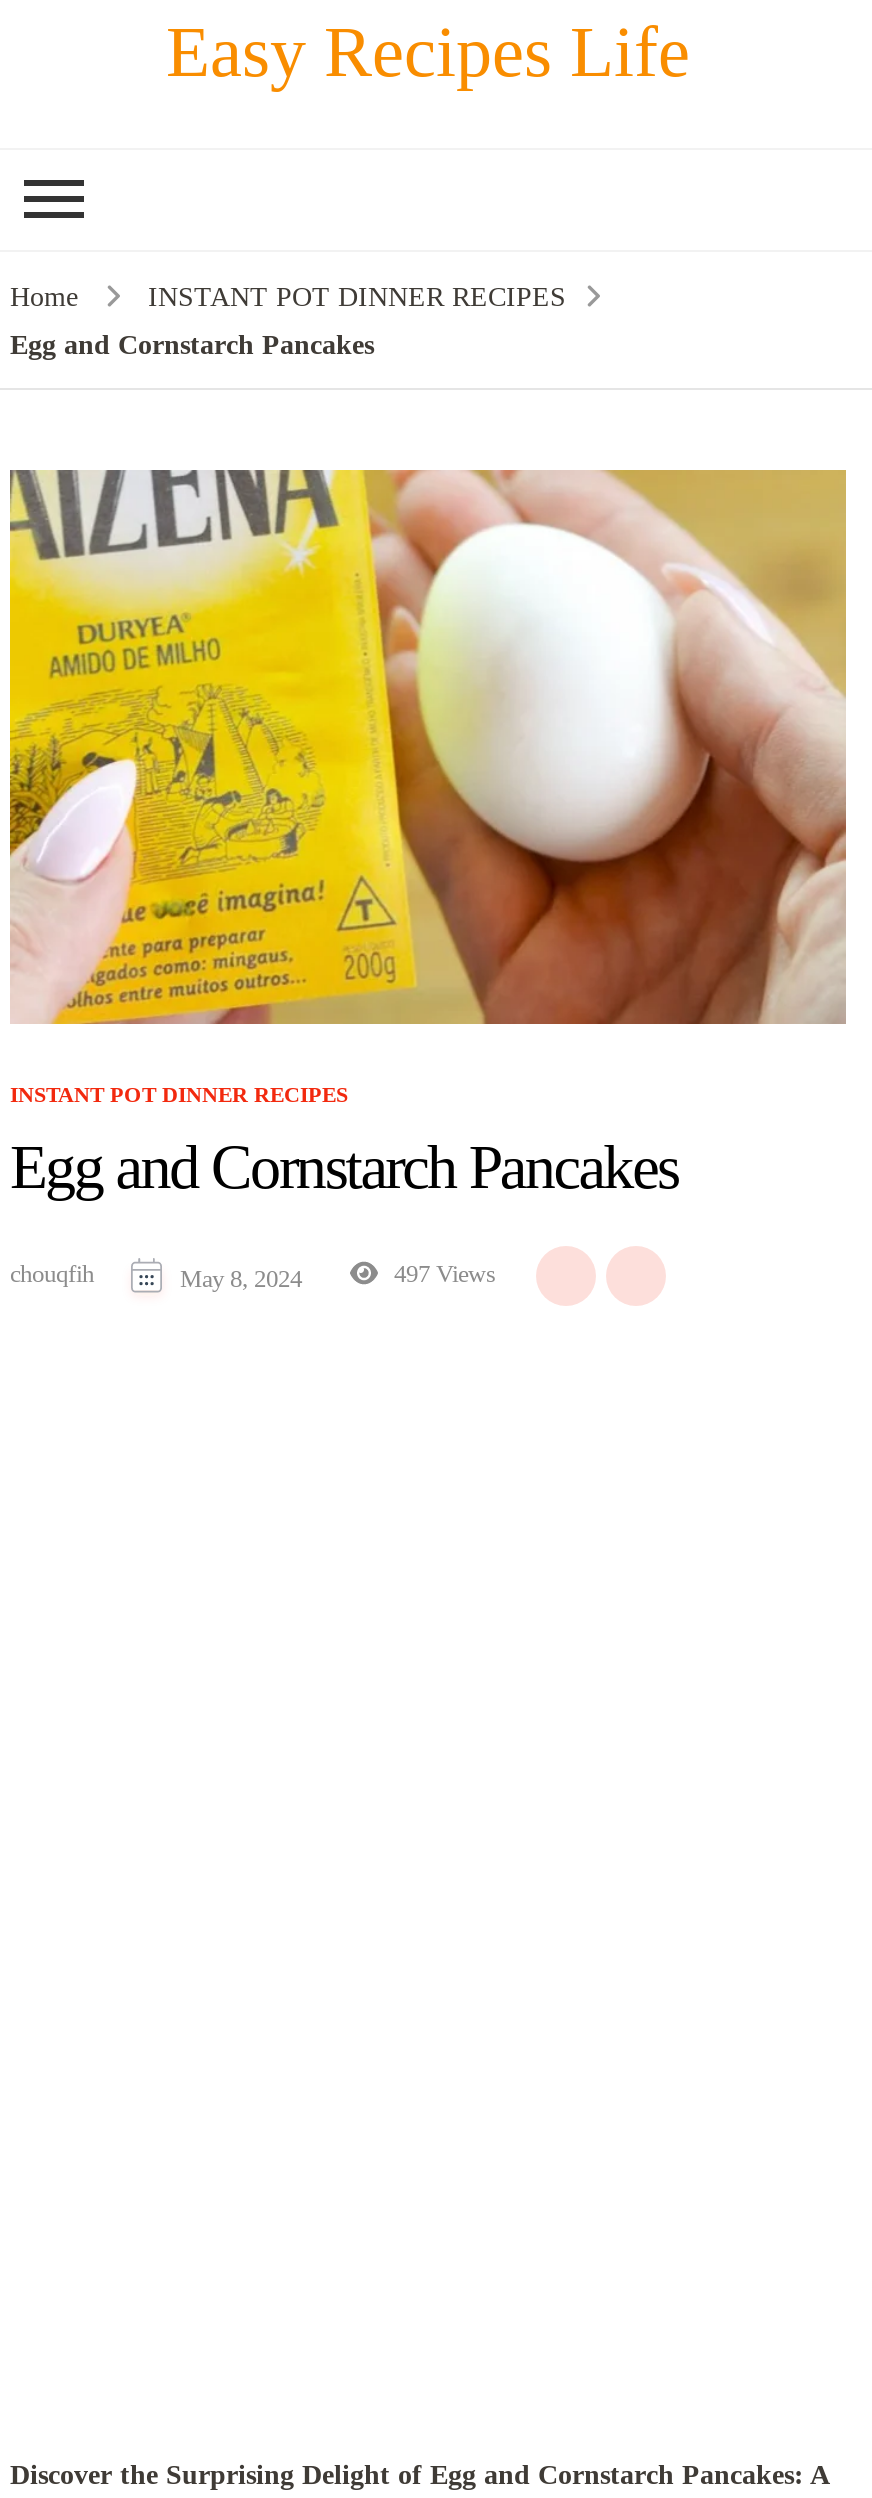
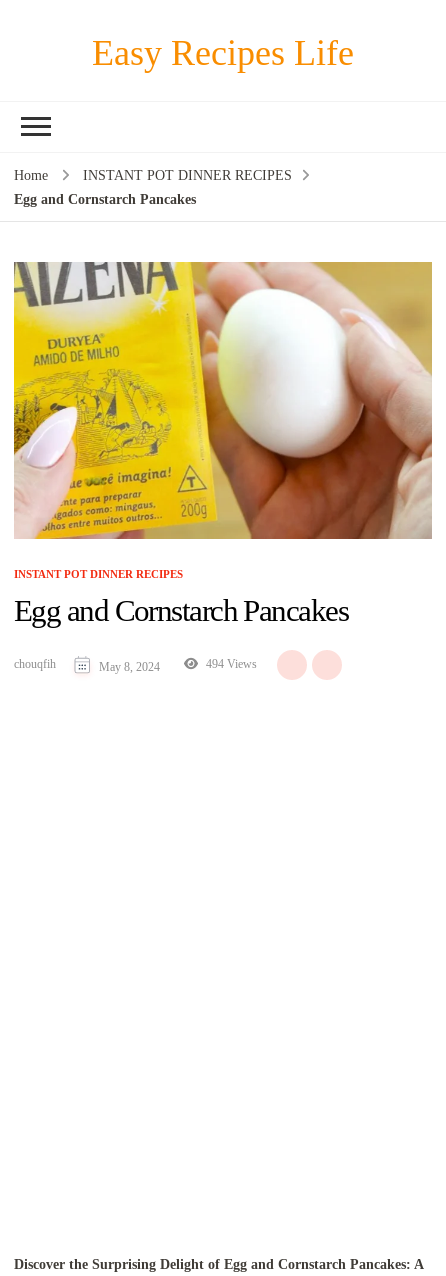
- 497 Views
+ 494 Views
